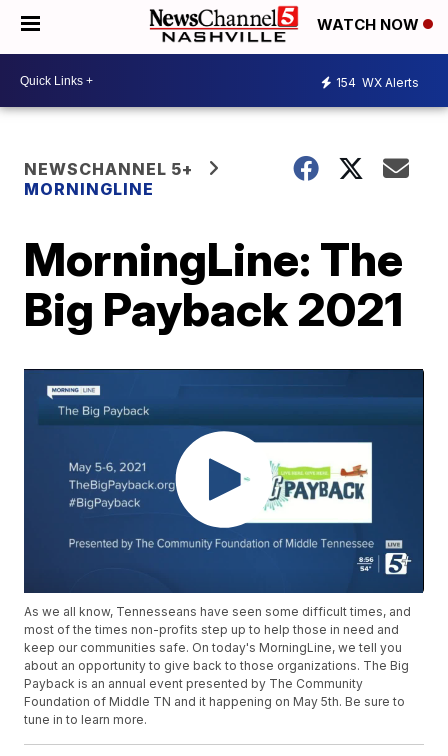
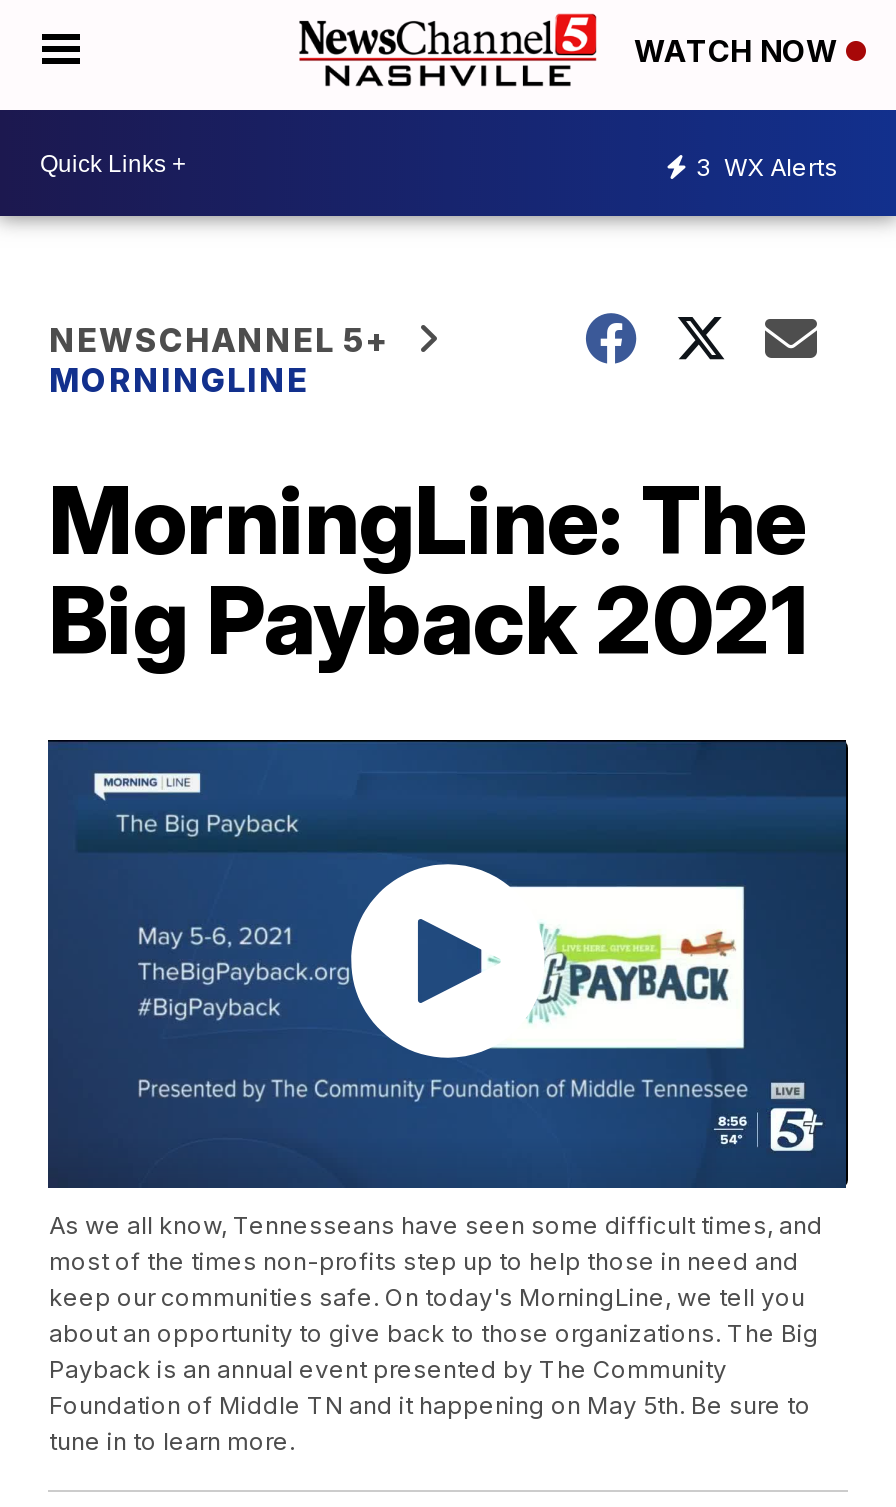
- 154 WX Alerts
+ 3 WX Alerts
